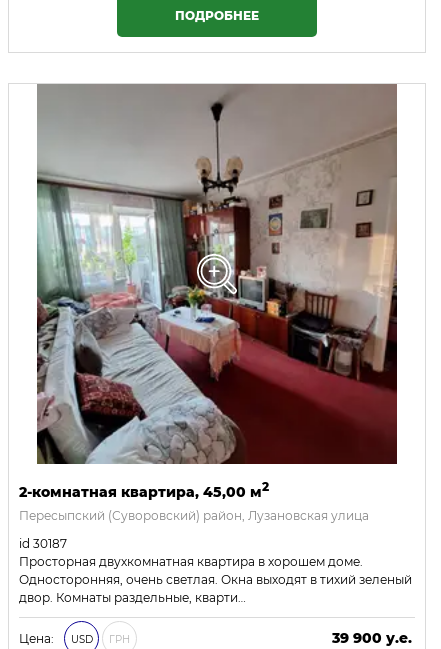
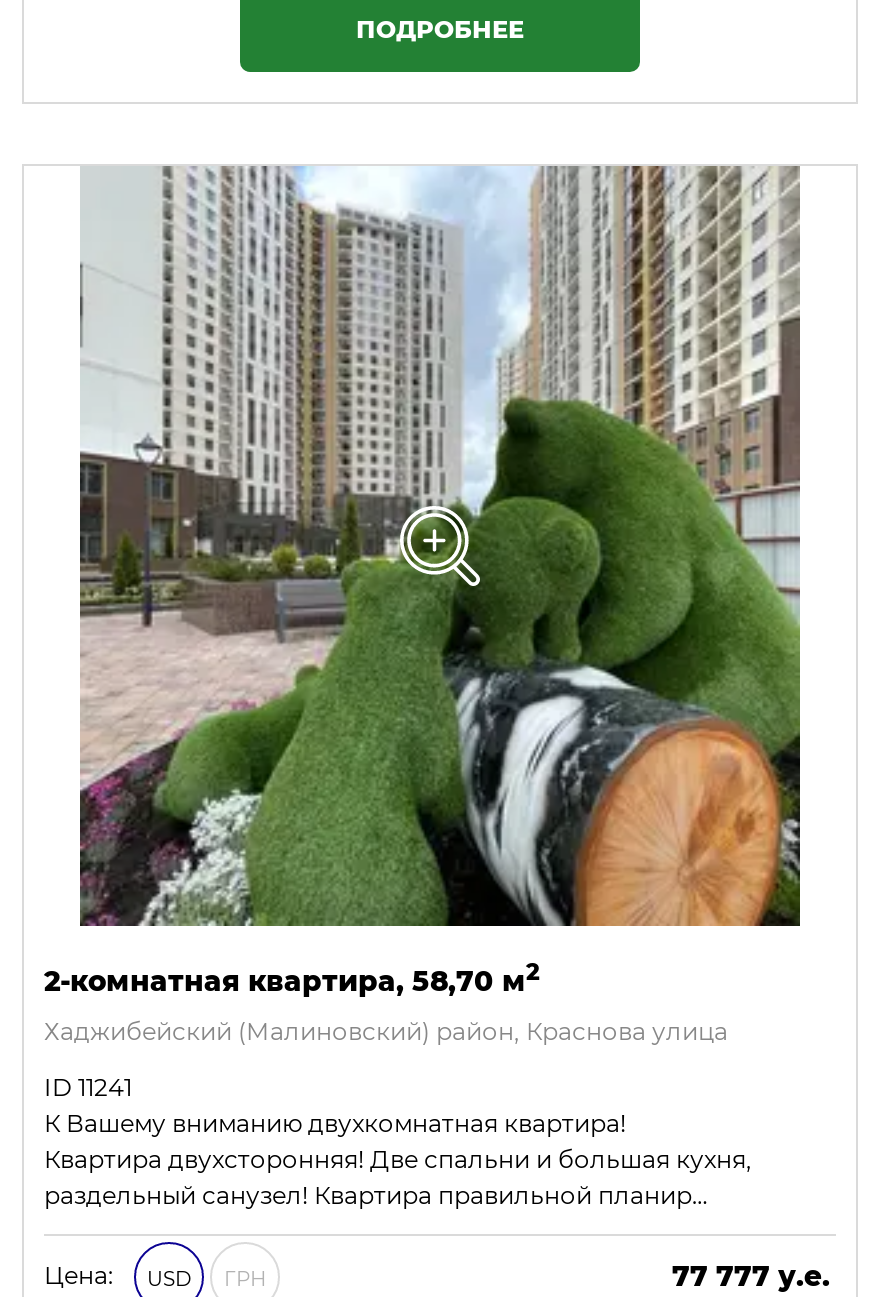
- [image]
- 2-комнатная квартира, 45,00 м2
- Пересыпский (Суворовский) район, Лузановская улица
+ [image]
+ 2-комнатная квартира, 58,70 м2
+ Хаджибейский (Малиновский) район, Краснова улица

- id 30187
- Просторная двухкомнатная квартира в хорошем доме.
- Односторонняя, очень светлая. Окна выходят в тихий зеленый
- двор. Комнаты раздельные, кварти…
+ ID 11241
+ К Вашему вниманию двухкомнатная квартира!
+ Квартира двухсторонняя! Две спальни и большая кухня,
+ раздельный санузел! Квартира правильной планир…

- 39 900 у.е.
+ 77 777 у.е.
